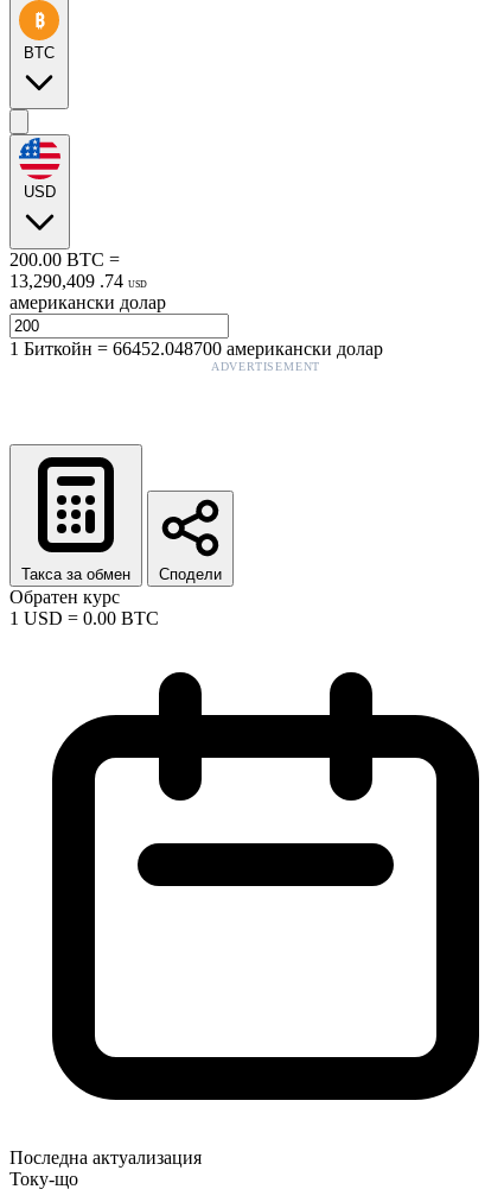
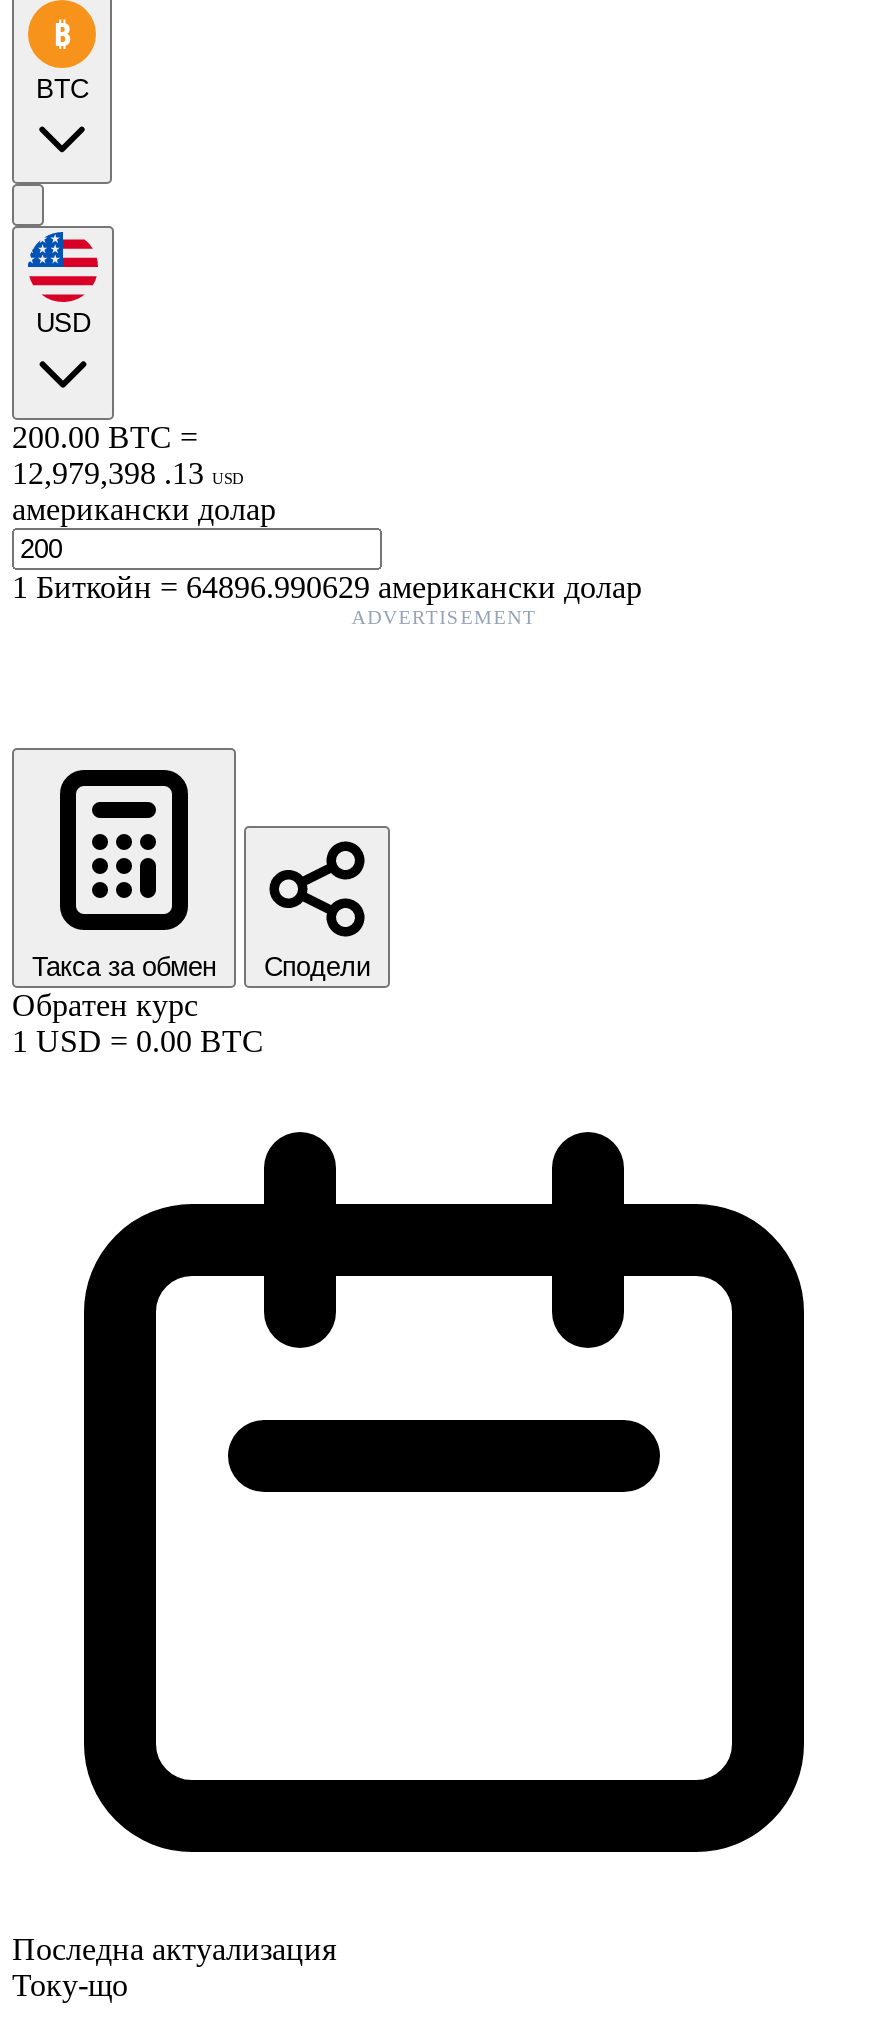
- 13,290,409 . 74 USD
+ 12,979,398 . 13 USD

- 1Биткойн=66452.048700 американски долар
+ 1Биткойн=64896.990629 американски долар
